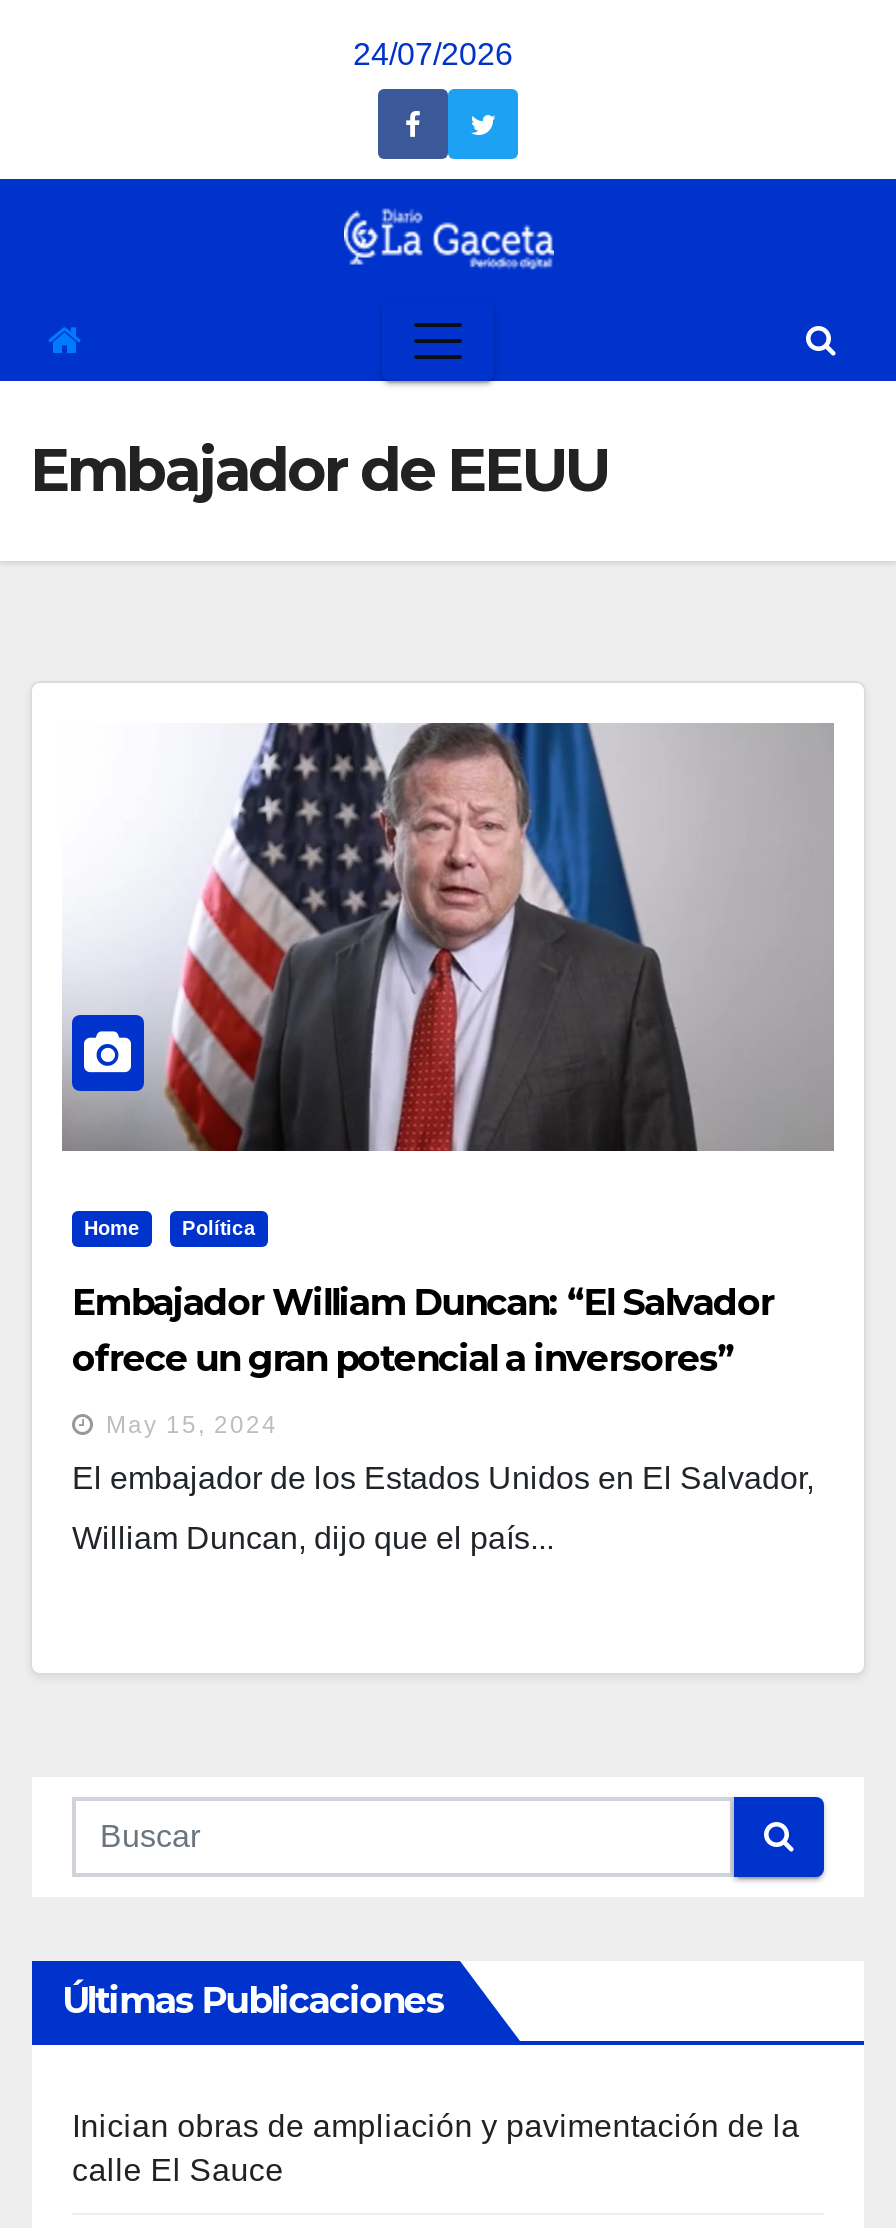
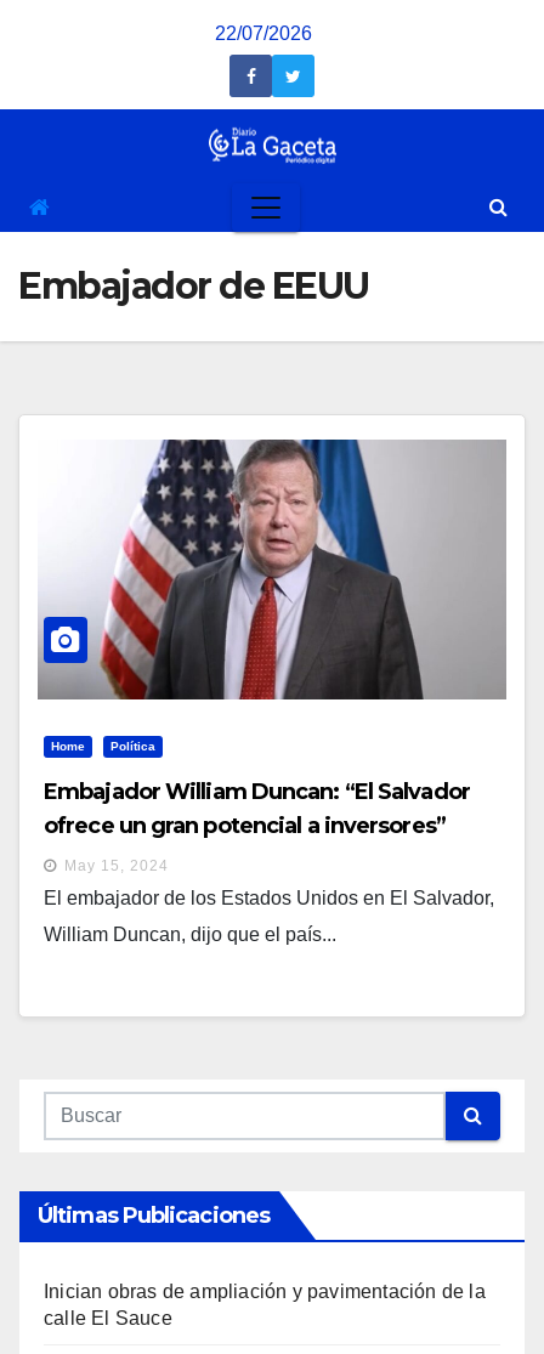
- 24/07/2026
+ 22/07/2026
